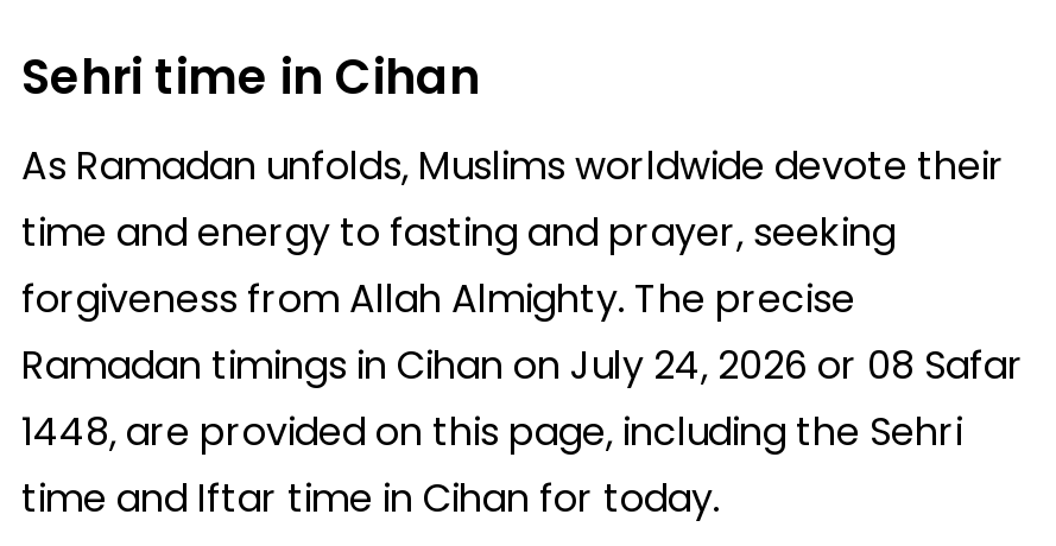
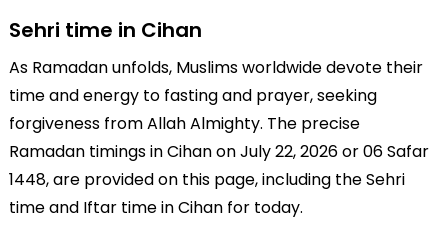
- Ramadan timings in Cihan on July 24, 2026 or 08 Safar
+ Ramadan timings in Cihan on July 22, 2026 or 06 Safar
